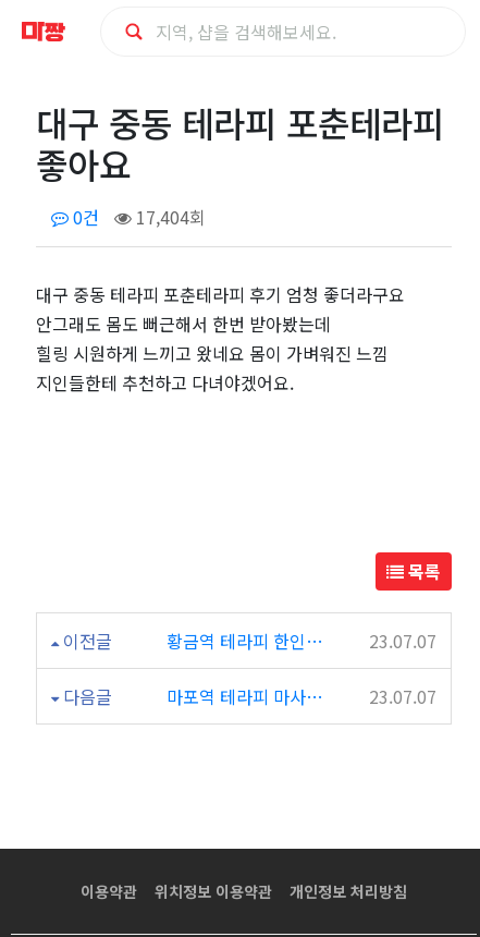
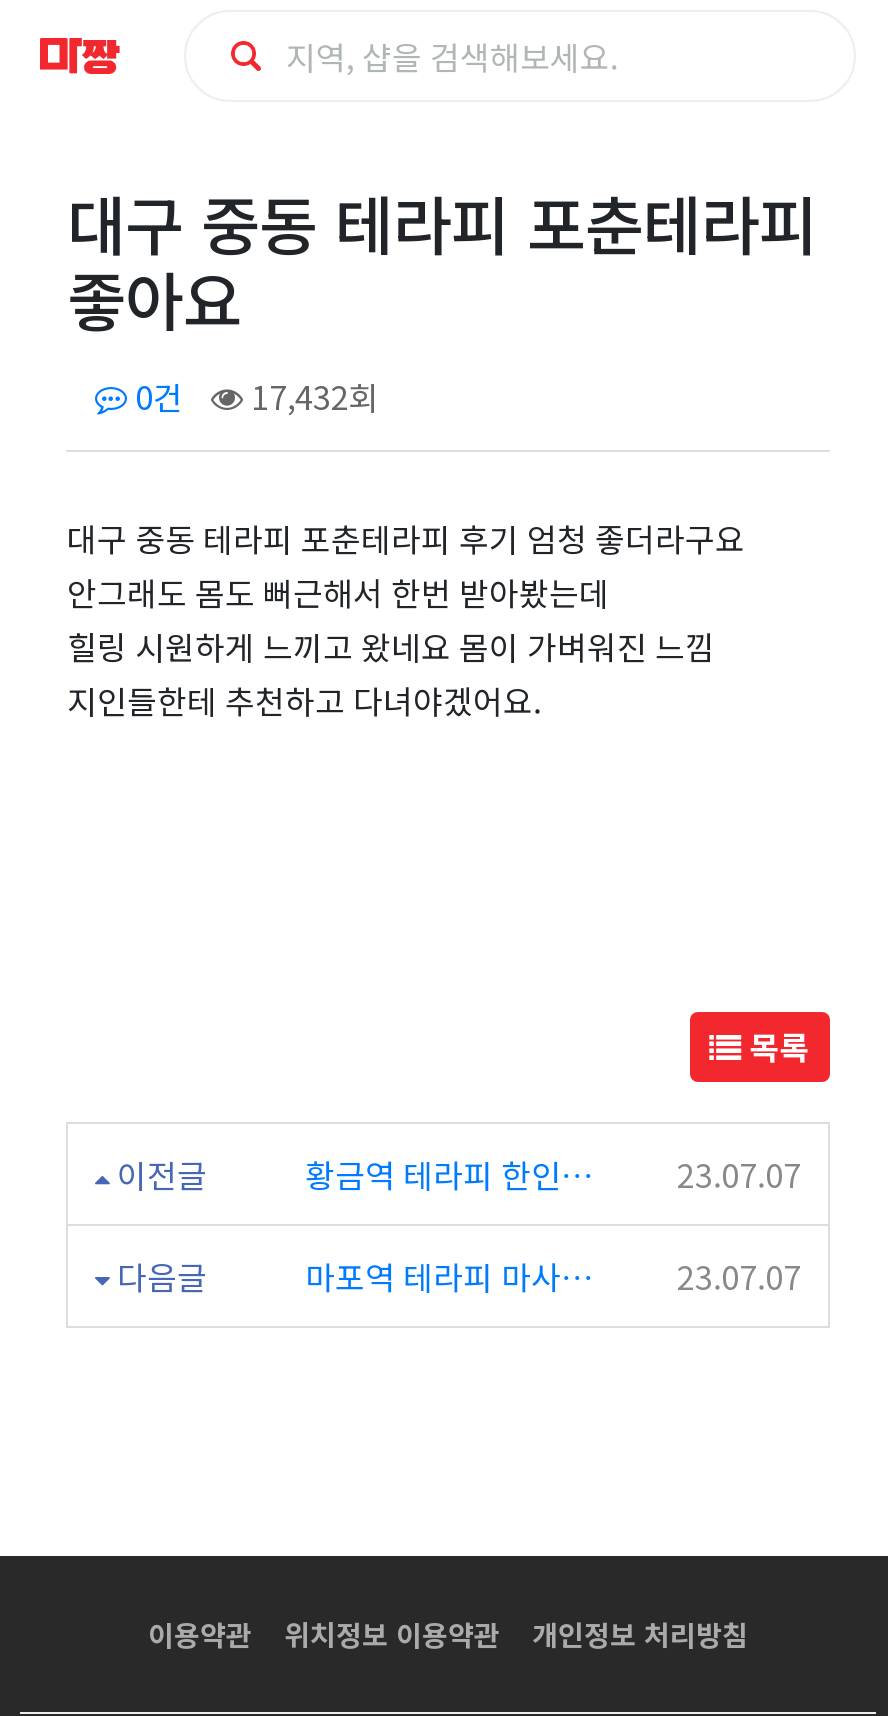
- 17,404회
+ 17,432회
